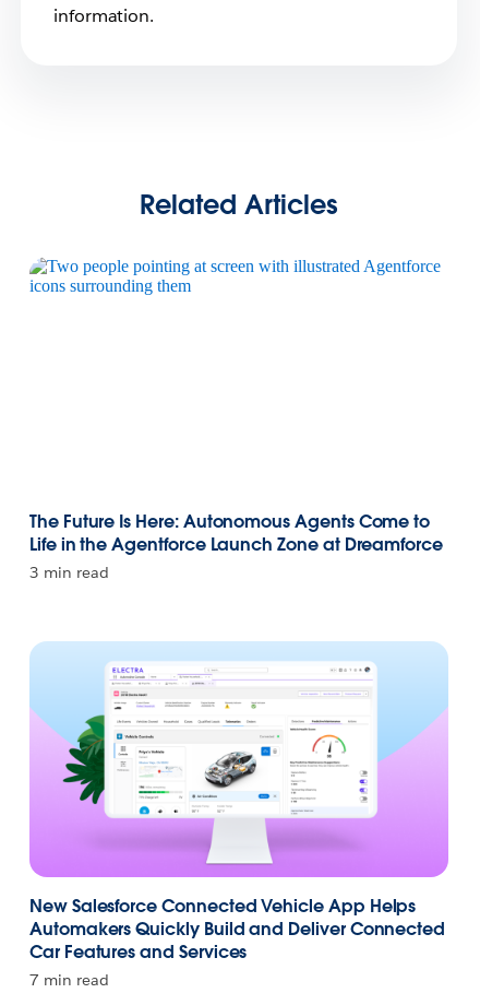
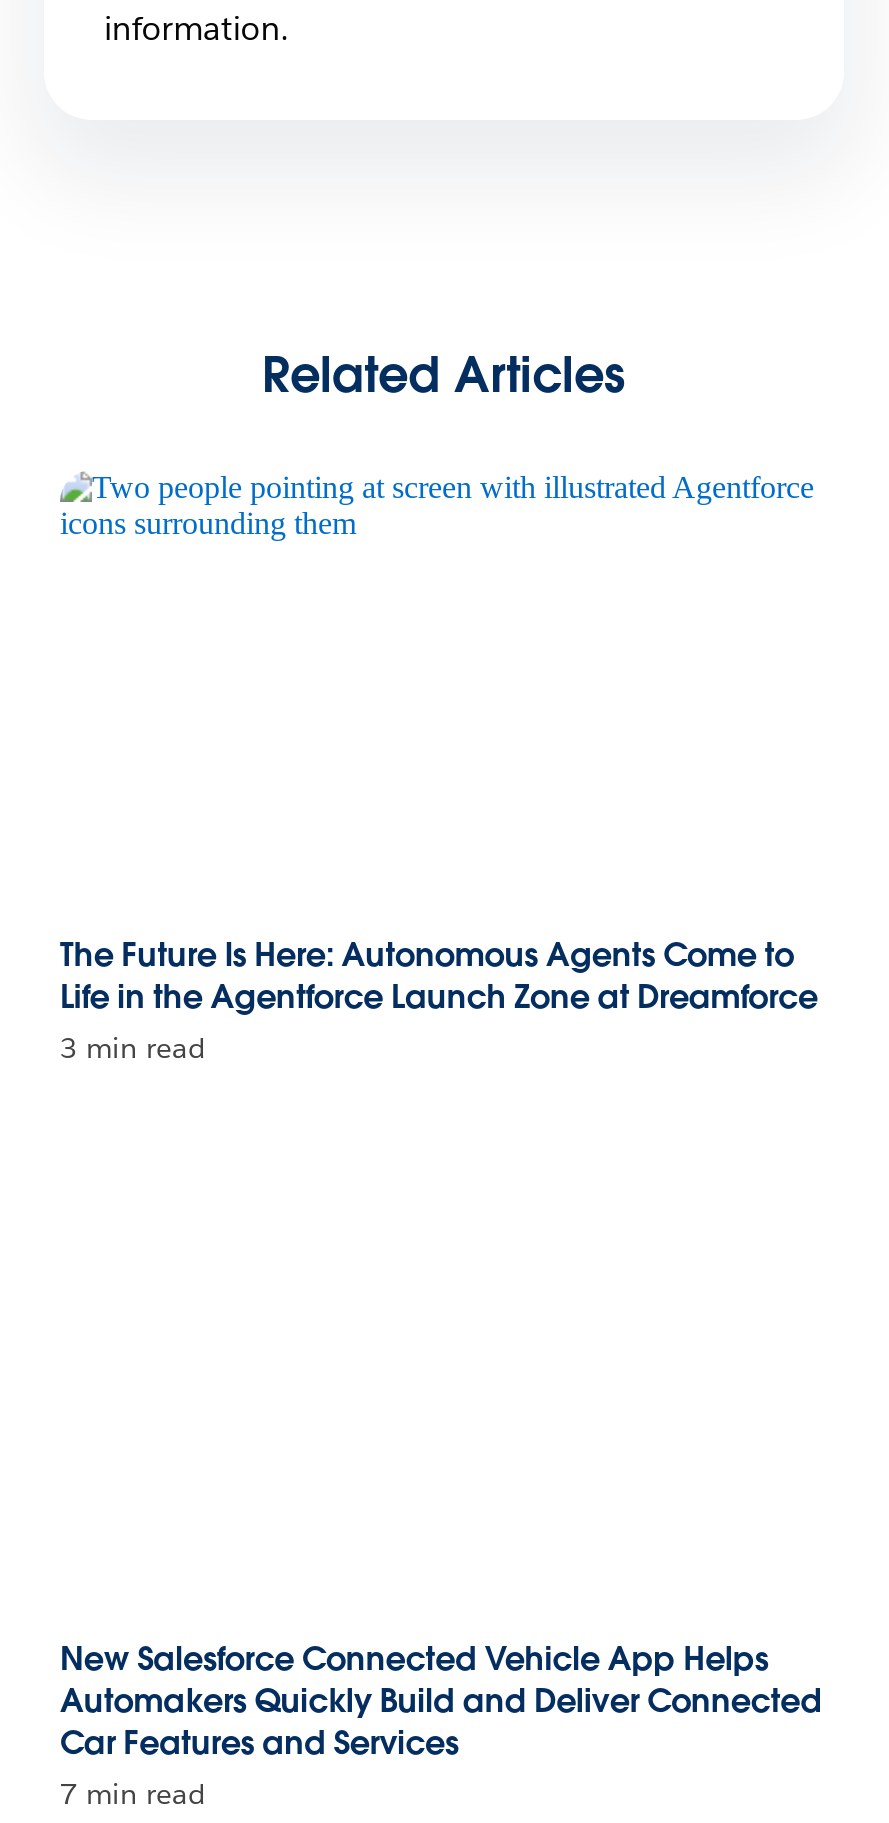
- [image]
